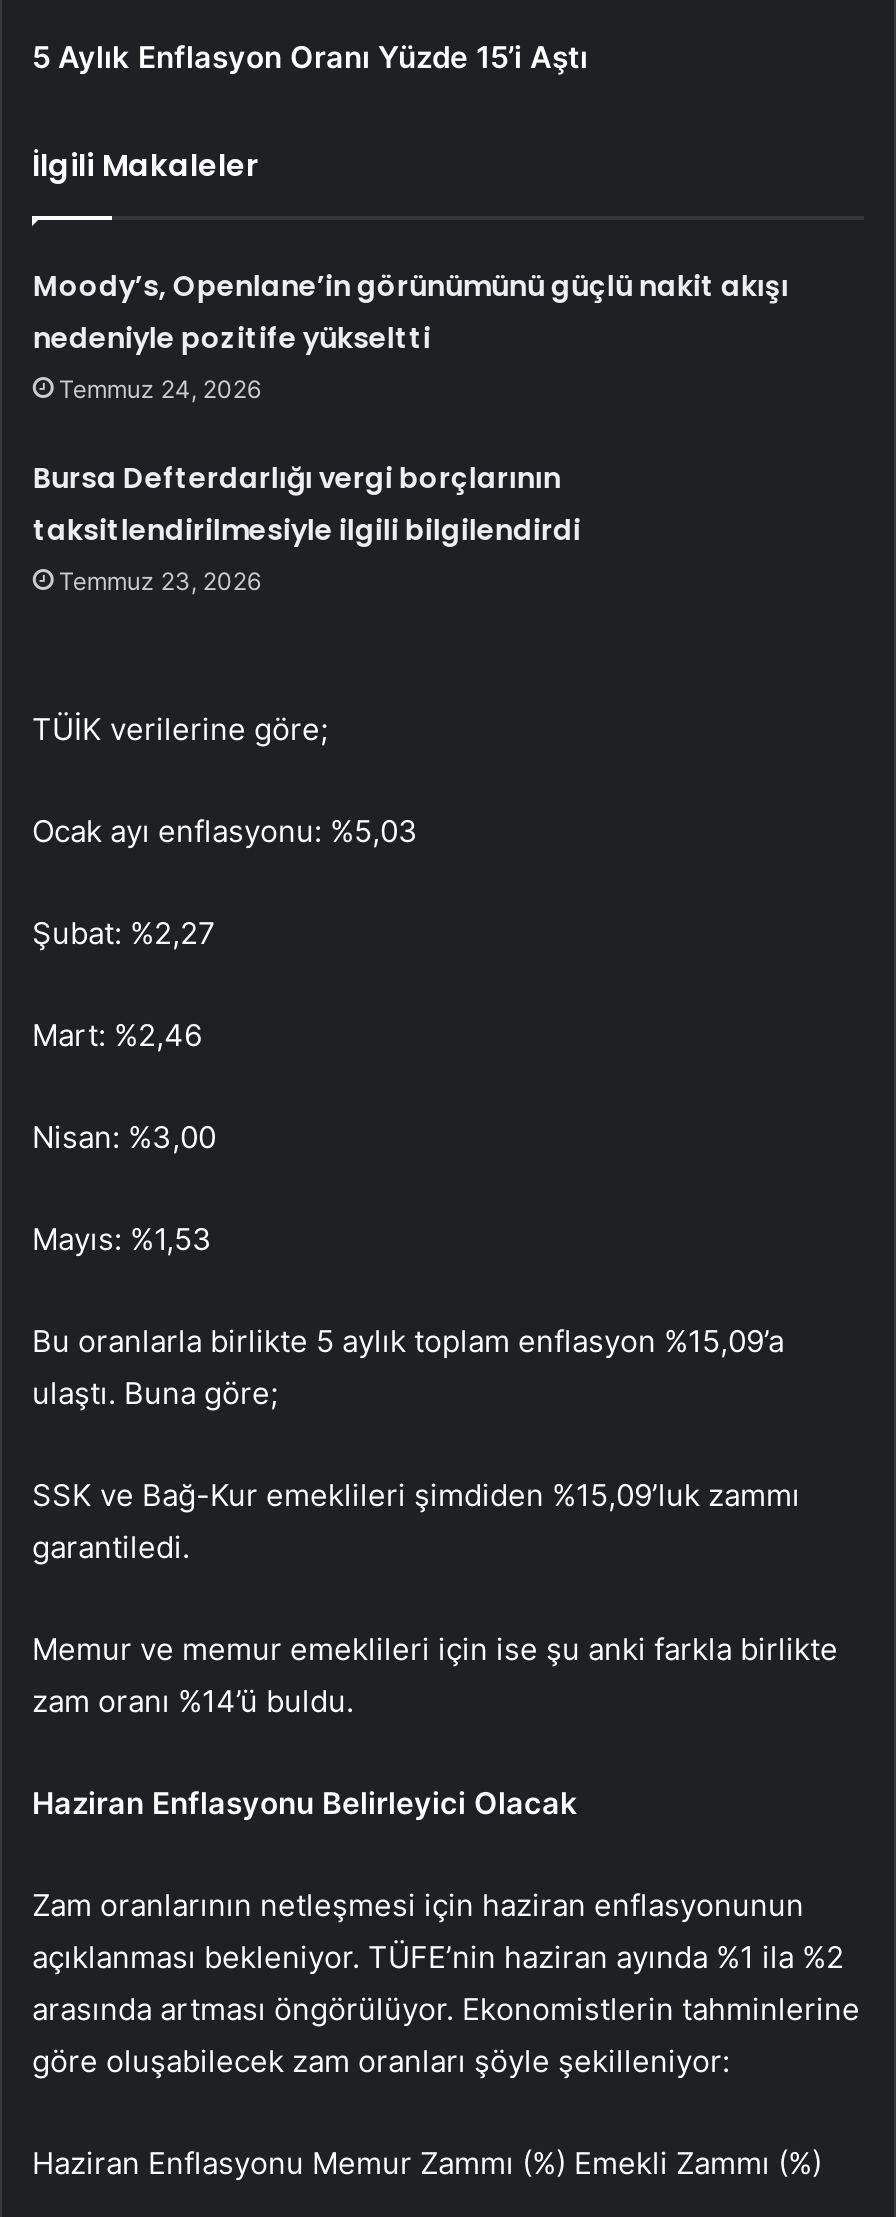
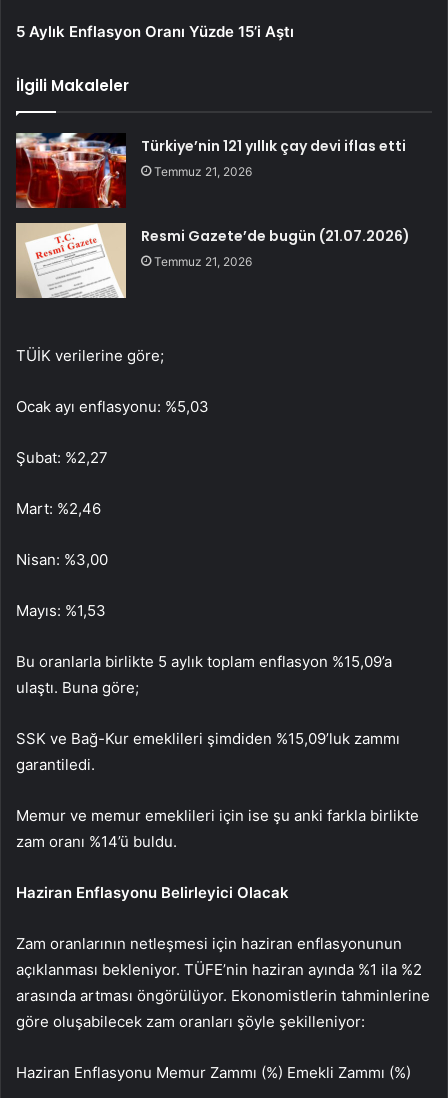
- Moody’s, Openlane’in görünümünü güçlü nakit akışı
- nedeniyle pozitife yükseltti
- Temmuz 24, 2026
+ Türkiye’nin 121 yıllık çay devi iflas etti
+ Temmuz 21, 2026

- Bursa Defterdarlığı vergi borçlarının
- taksitlendirilmesiyle ilgili bilgilendirdi
- Temmuz 23, 2026
+ Resmi Gazete’de bugün (21.07.2026)
+ Temmuz 21, 2026
